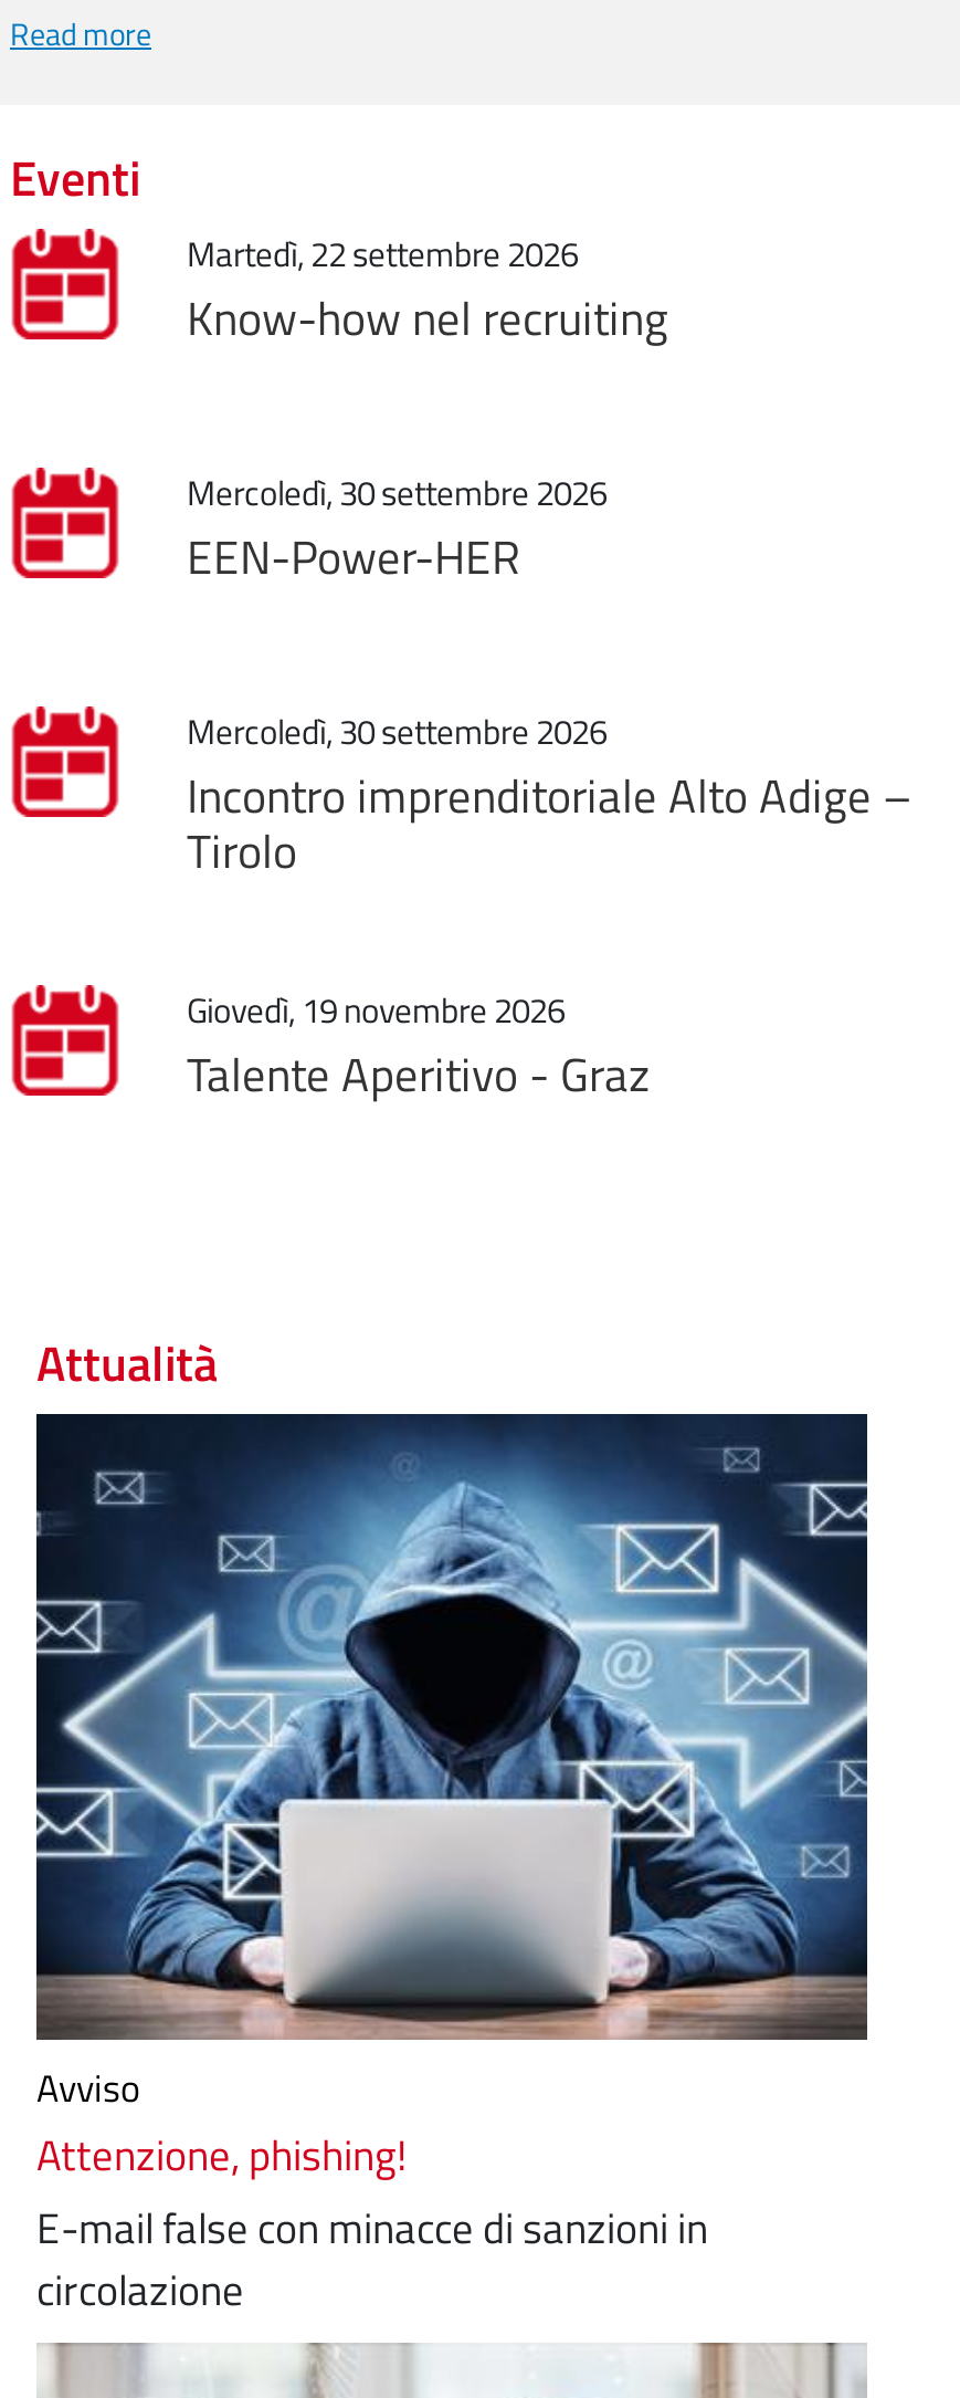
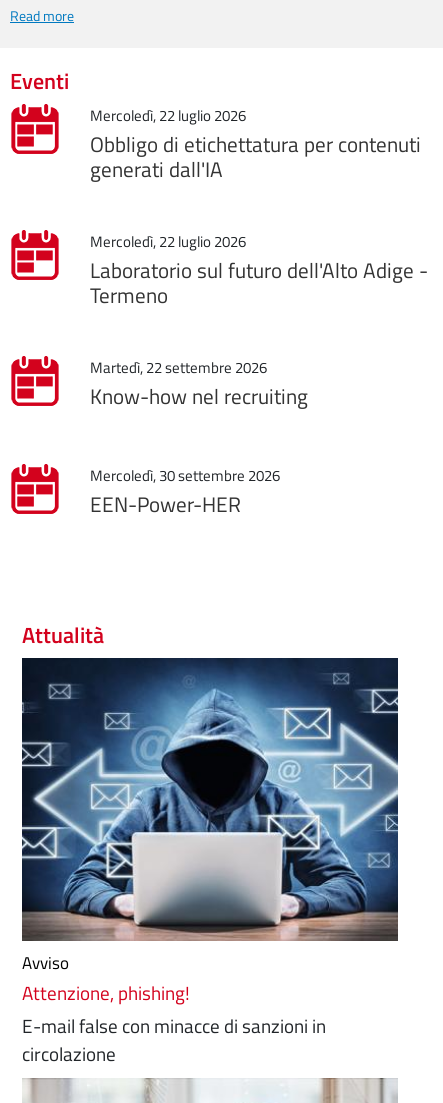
+ mercoledì, 22 luglio 2026
+ Obbligo di etichettatura per contenuti
+ generati dall'IA
+ mercoledì, 22 luglio 2026
+ Laboratorio sul futuro dell'Alto Adige -
+ Termeno

moved down: martedì, 22 settembre 2026 | Know-how nel recruiting | mercoledì, 30 settembre 2026 | EEN-Power-HER

moved up: [image]

- mercoledì, 30 settembre 2026
- Incontro imprenditoriale Alto Adige –
- Tirolo
- giovedì, 19 novembre 2026
- Talente Aperitivo - Graz
